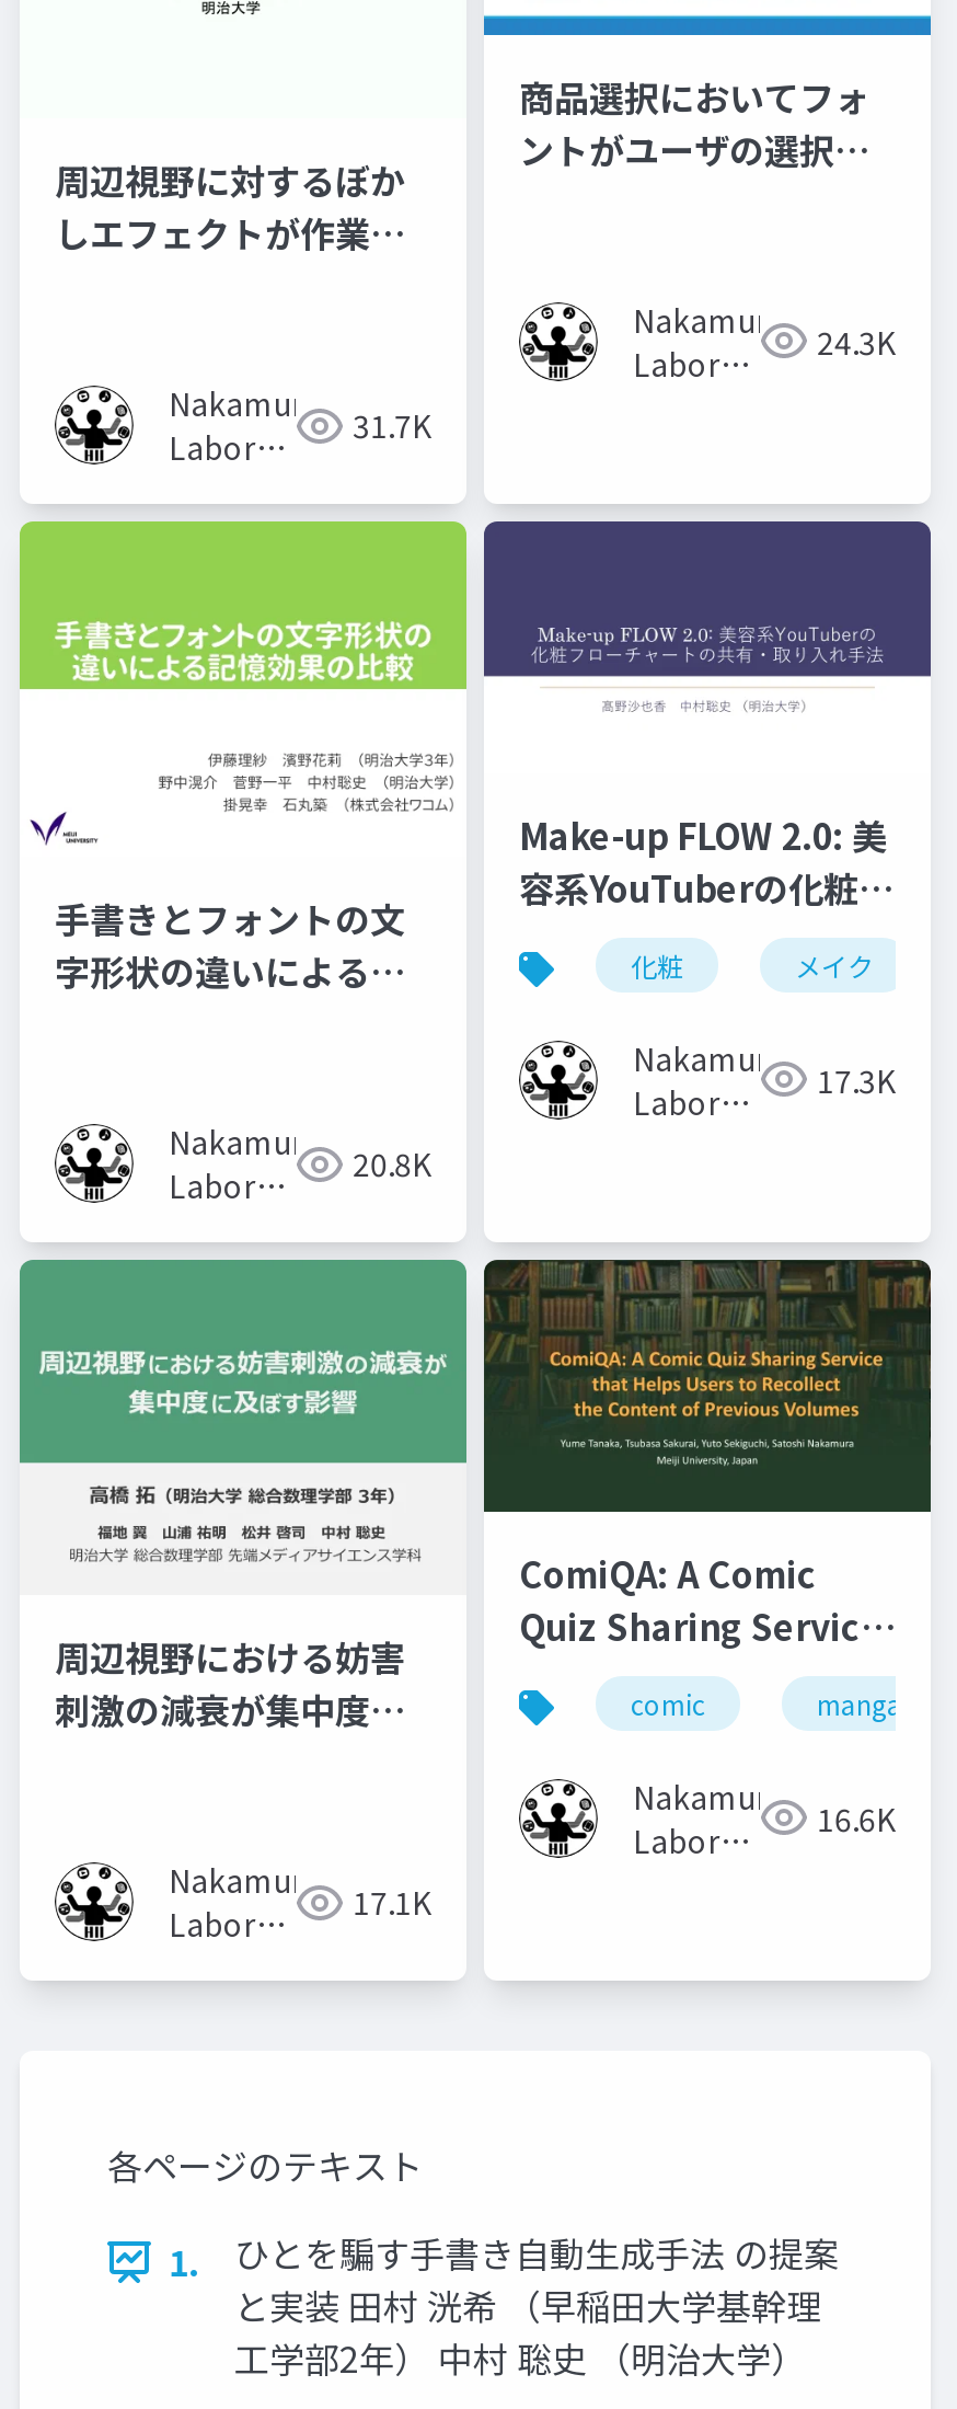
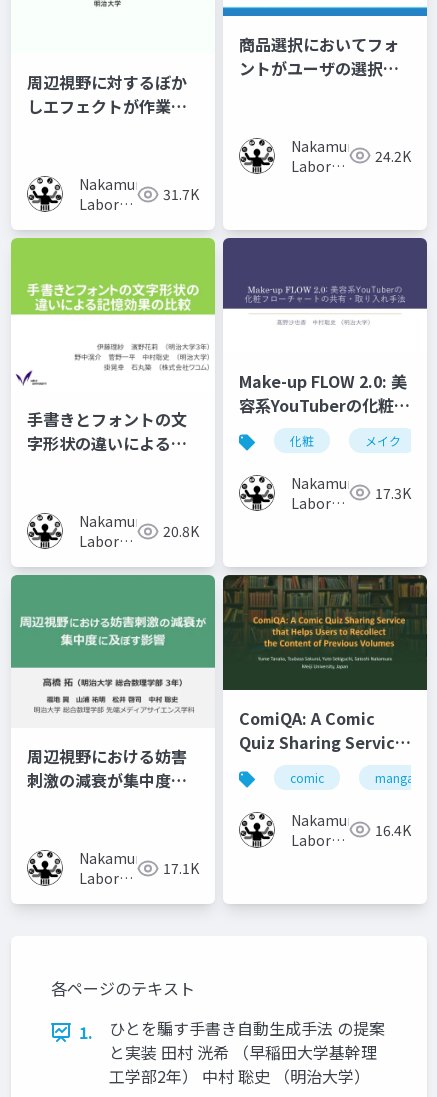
- 24.3K
+ 24.2K

- 16.6K
+ 16.4K
